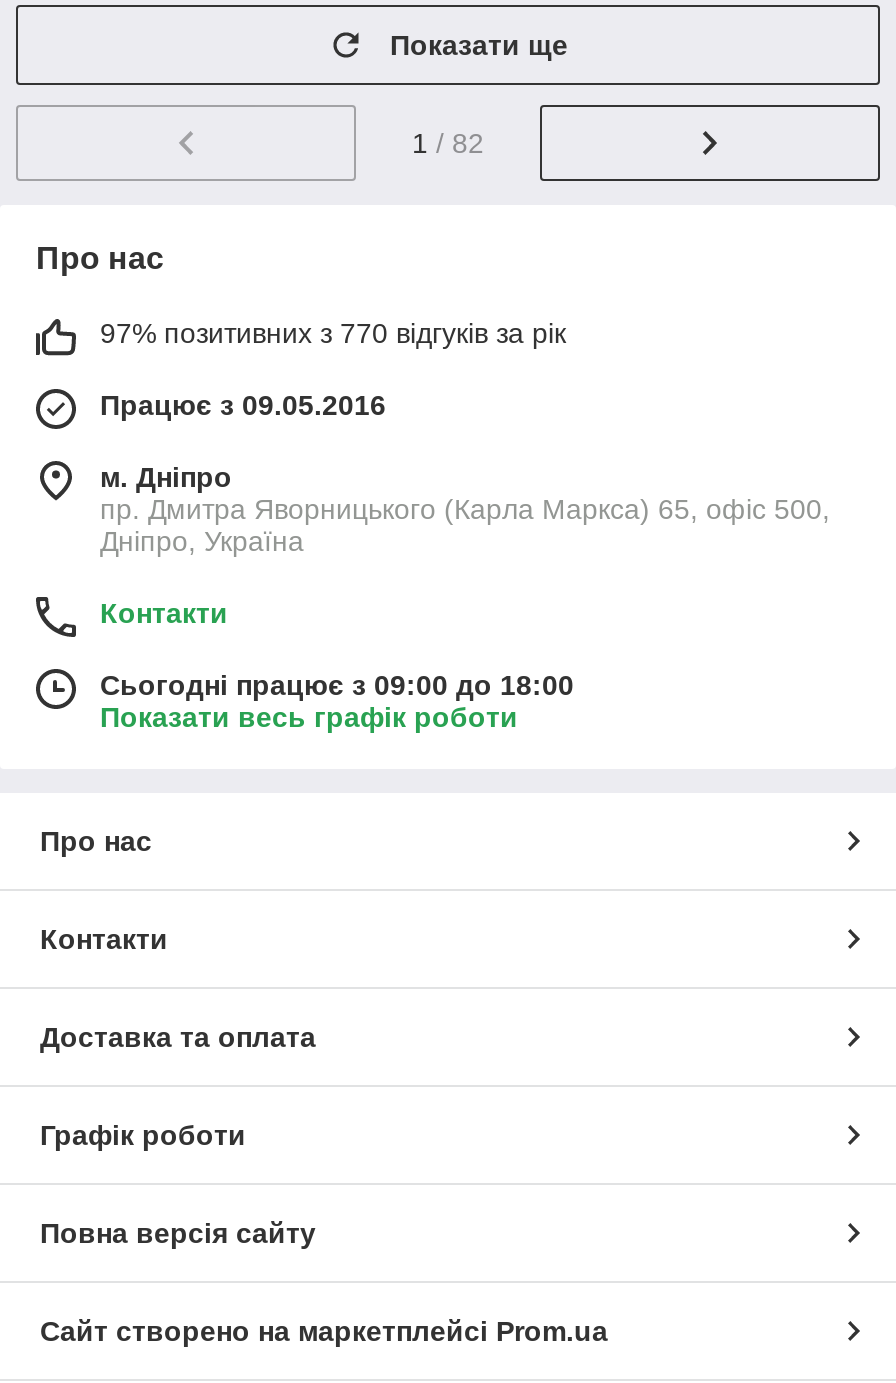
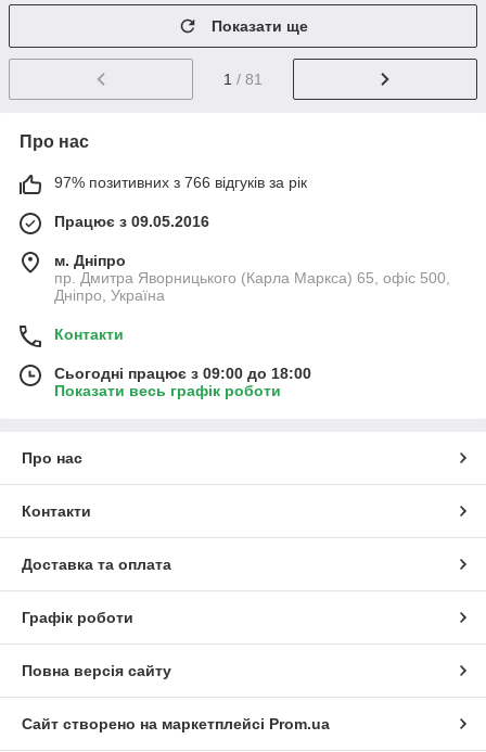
- 1 / 82
+ 1 / 81

- 97% позитивних з 770 відгуків за рік
+ 97% позитивних з 766 відгуків за рік
